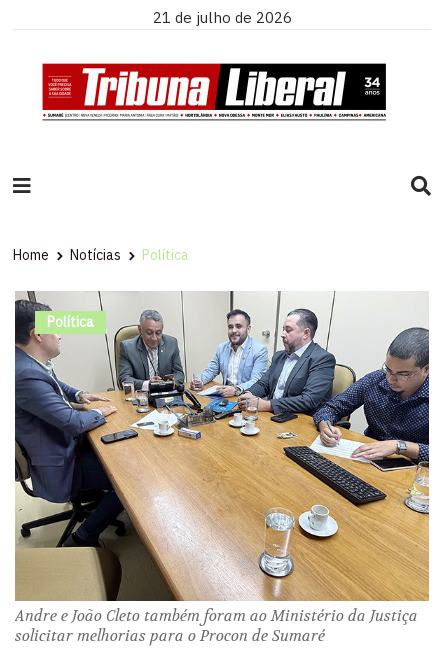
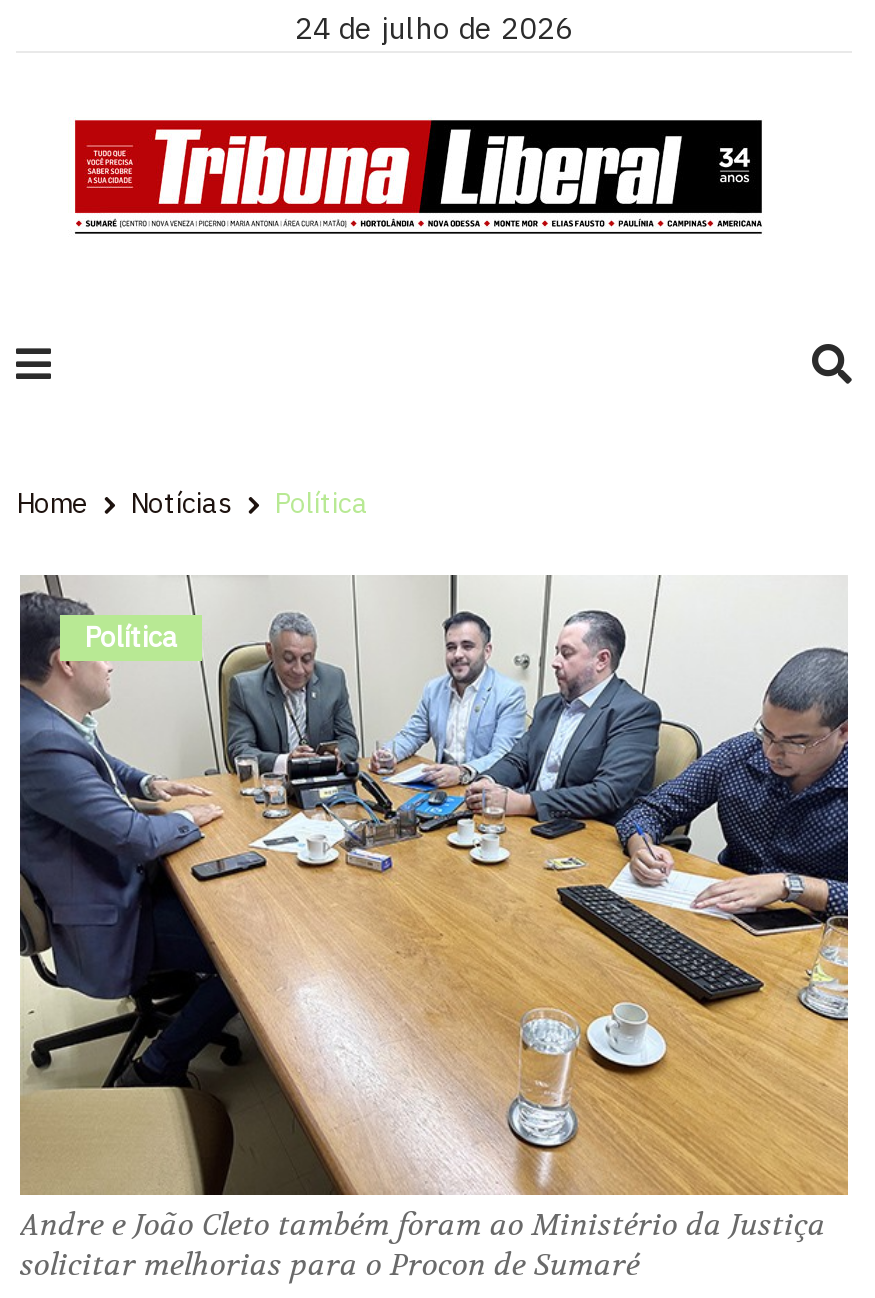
- 21 de julho de 2026
+ 24 de julho de 2026
